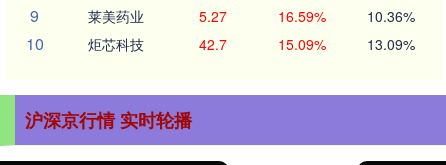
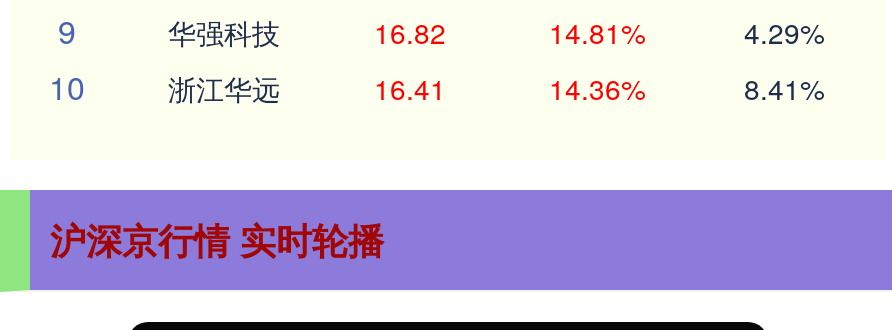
- 莱美药业
- 5.27
- 16.59%
- 10.36%
+ 华强科技
+ 16.82
+ 14.81%
+ 4.29%

- 炬芯科技
- 42.7
- 15.09%
- 13.09%
+ 浙江华远
+ 16.41
+ 14.36%
+ 8.41%
